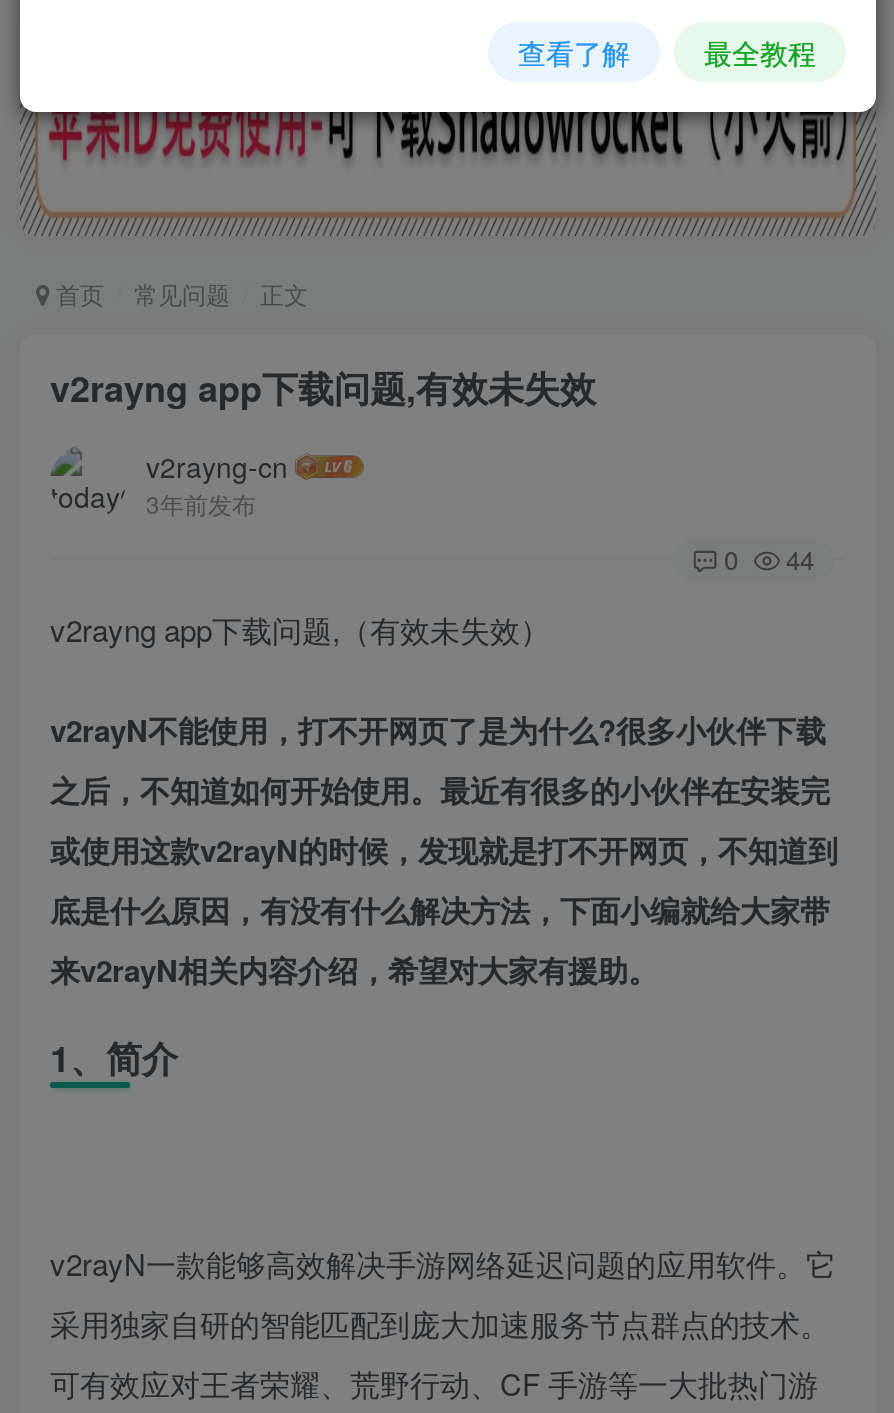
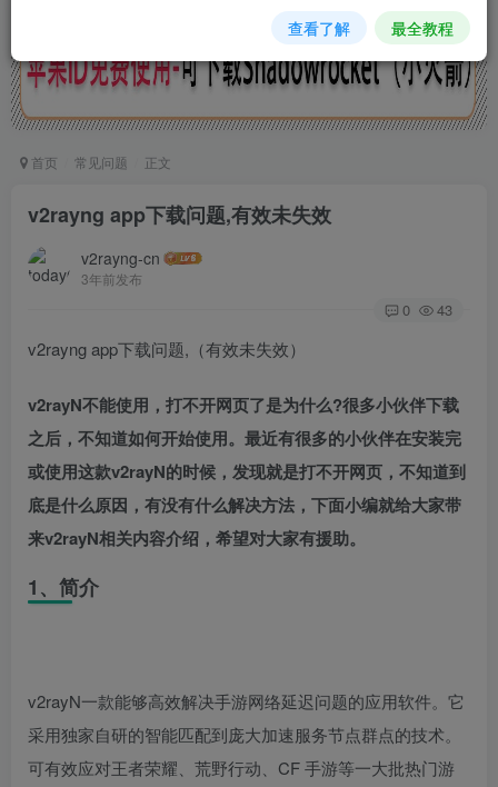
- 0 44
+ 0 43
